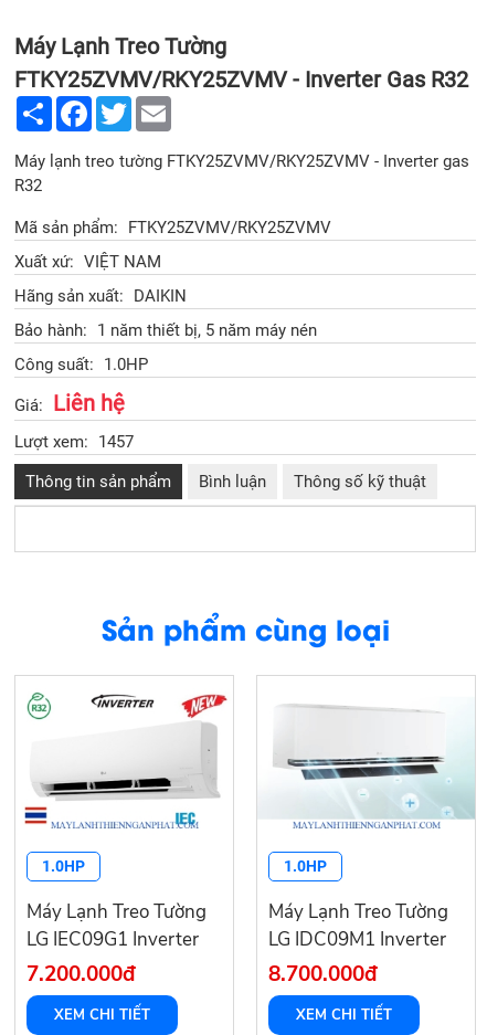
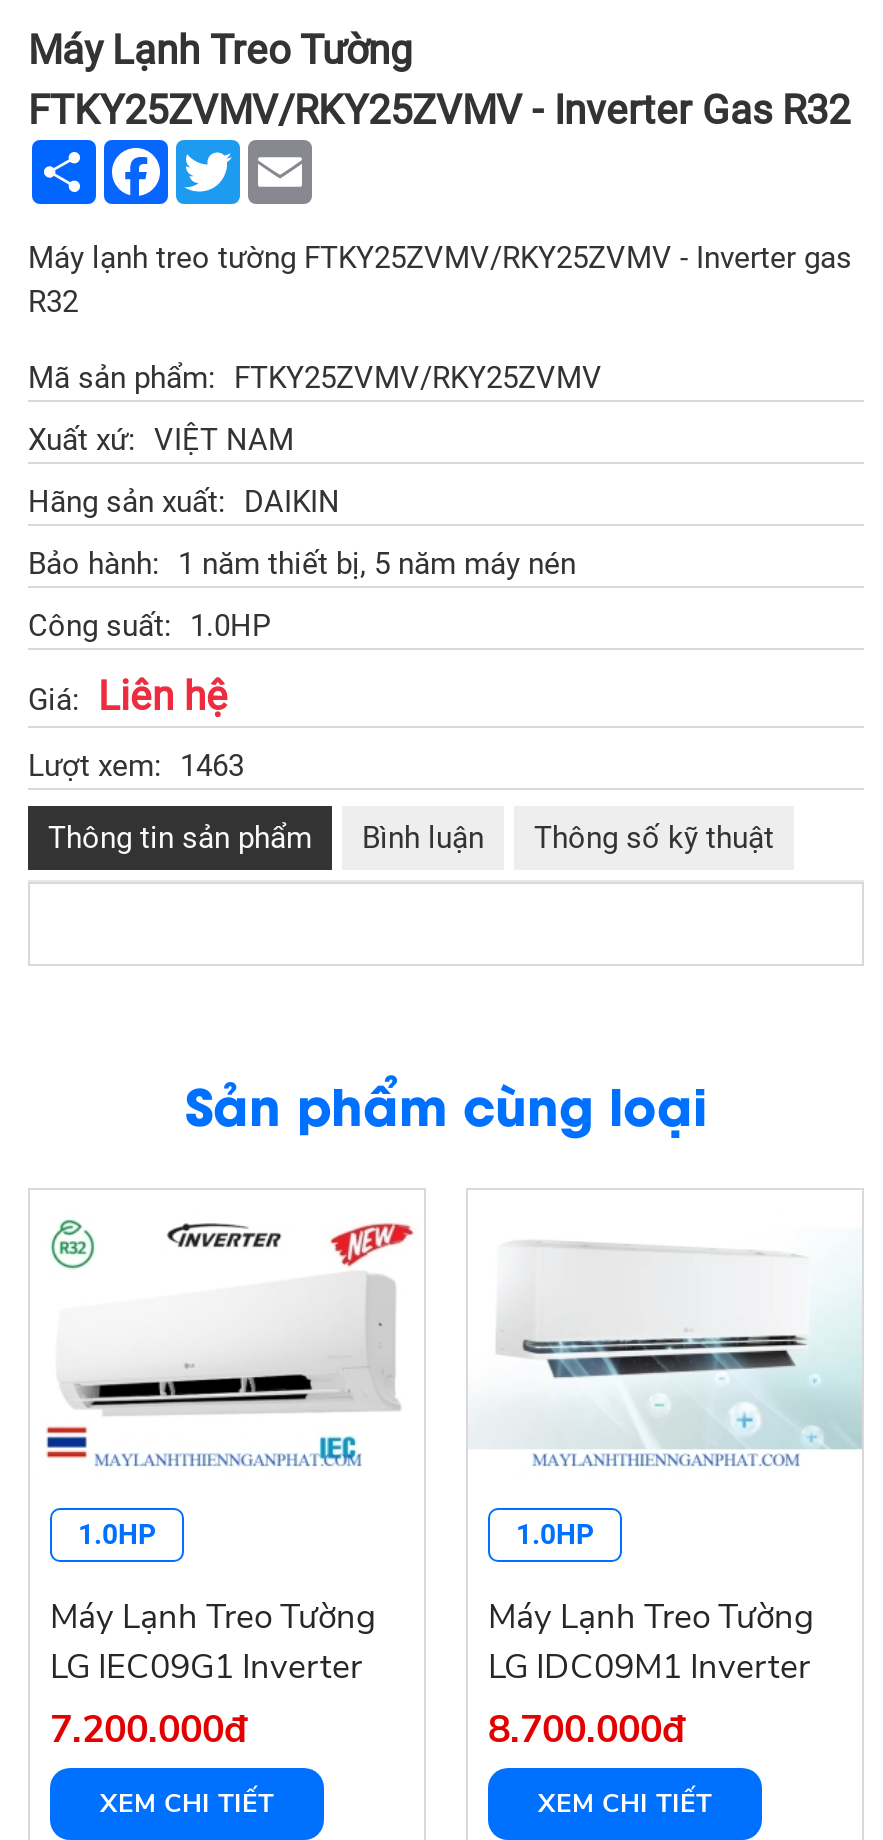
- Lượt xem: 1457
+ Lượt xem: 1463
